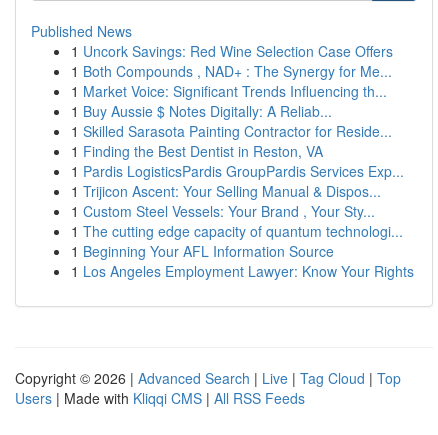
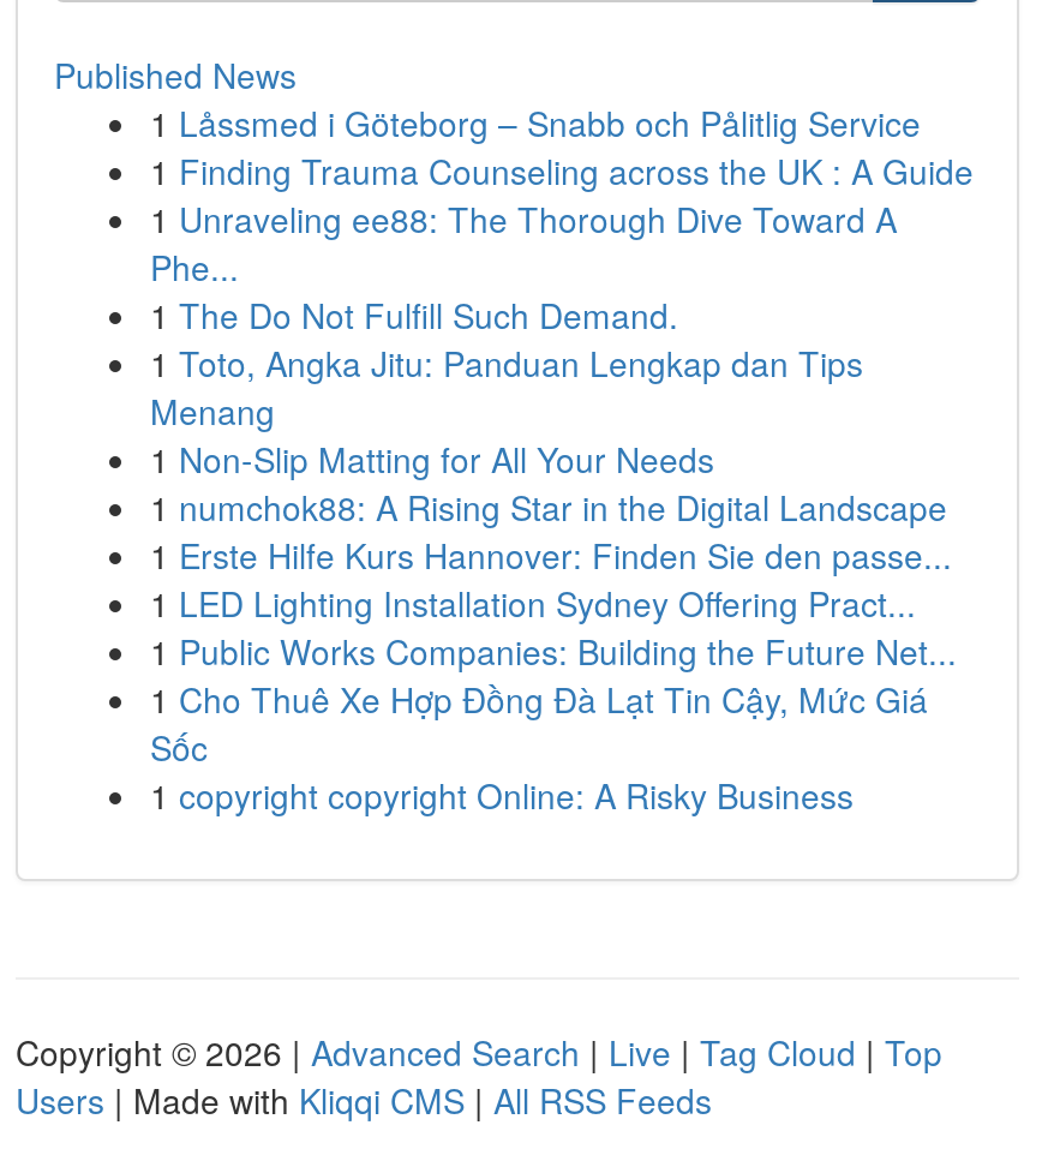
- 1 Uncork Savings: Red Wine Selection Case Offers
- 1 Both Compounds , NAD+ : The Synergy for Me...
- 1 Market Voice: Significant Trends Influencing th...
- 1 Buy Aussie $ Notes Digitally: A Reliab...
- 1 Skilled Sarasota Painting Contractor for Reside...
- 1 Finding the Best Dentist in Reston, VA
- 1 Pardis LogisticsPardis GroupPardis Services Exp...
- 1 Trijicon Ascent: Your Selling Manual & Dispos...
- 1 Custom Steel Vessels: Your Brand , Your Sty...
- 1 The cutting edge capacity of quantum technologi...
- 1 Beginning Your AFL Information Source
- 1 Los Angeles Employment Lawyer: Know Your Rights
+ 1 Låssmed i Göteborg – Snabb och Pålitlig Service
+ 1 Finding Trauma Counseling across the UK : A Guide
+ 1 Unraveling ee88: The Thorough Dive Toward A
+ Phe...
+ 1 The Do Not Fulfill Such Demand.
+ 1 Toto, Angka Jitu: Panduan Lengkap dan Tips
+ Menang
+ 1 Non-Slip Matting for All Your Needs
+ 1 numchok88: A Rising Star in the Digital Landscape
+ 1 Erste Hilfe Kurs Hannover: Finden Sie den passe...
+ 1 LED Lighting Installation Sydney Offering Pract...
+ 1 Public Works Companies: Building the Future Net...
+ 1 Cho Thuê Xe Hợp Đồng Đà Lạt Tin Cậy, Mức Giá
+ Sốc
+ 1 copyright copyright Online: A Risky Business
